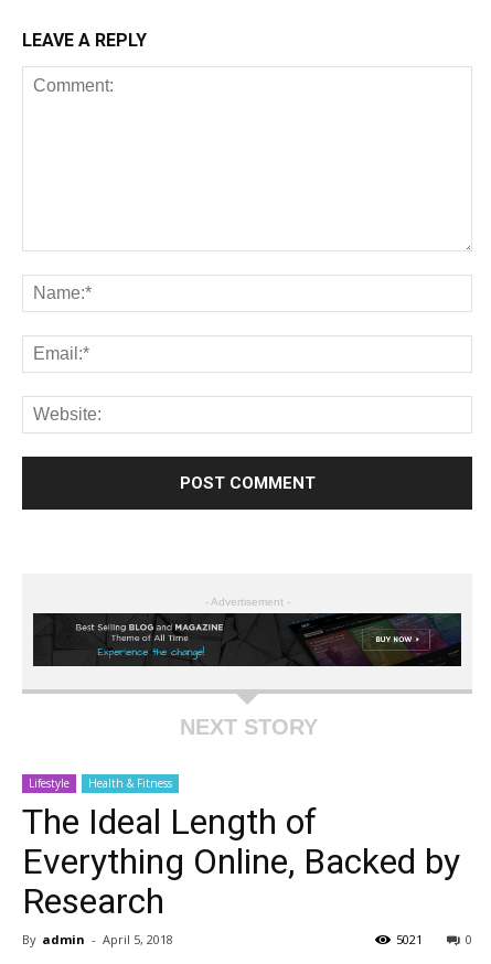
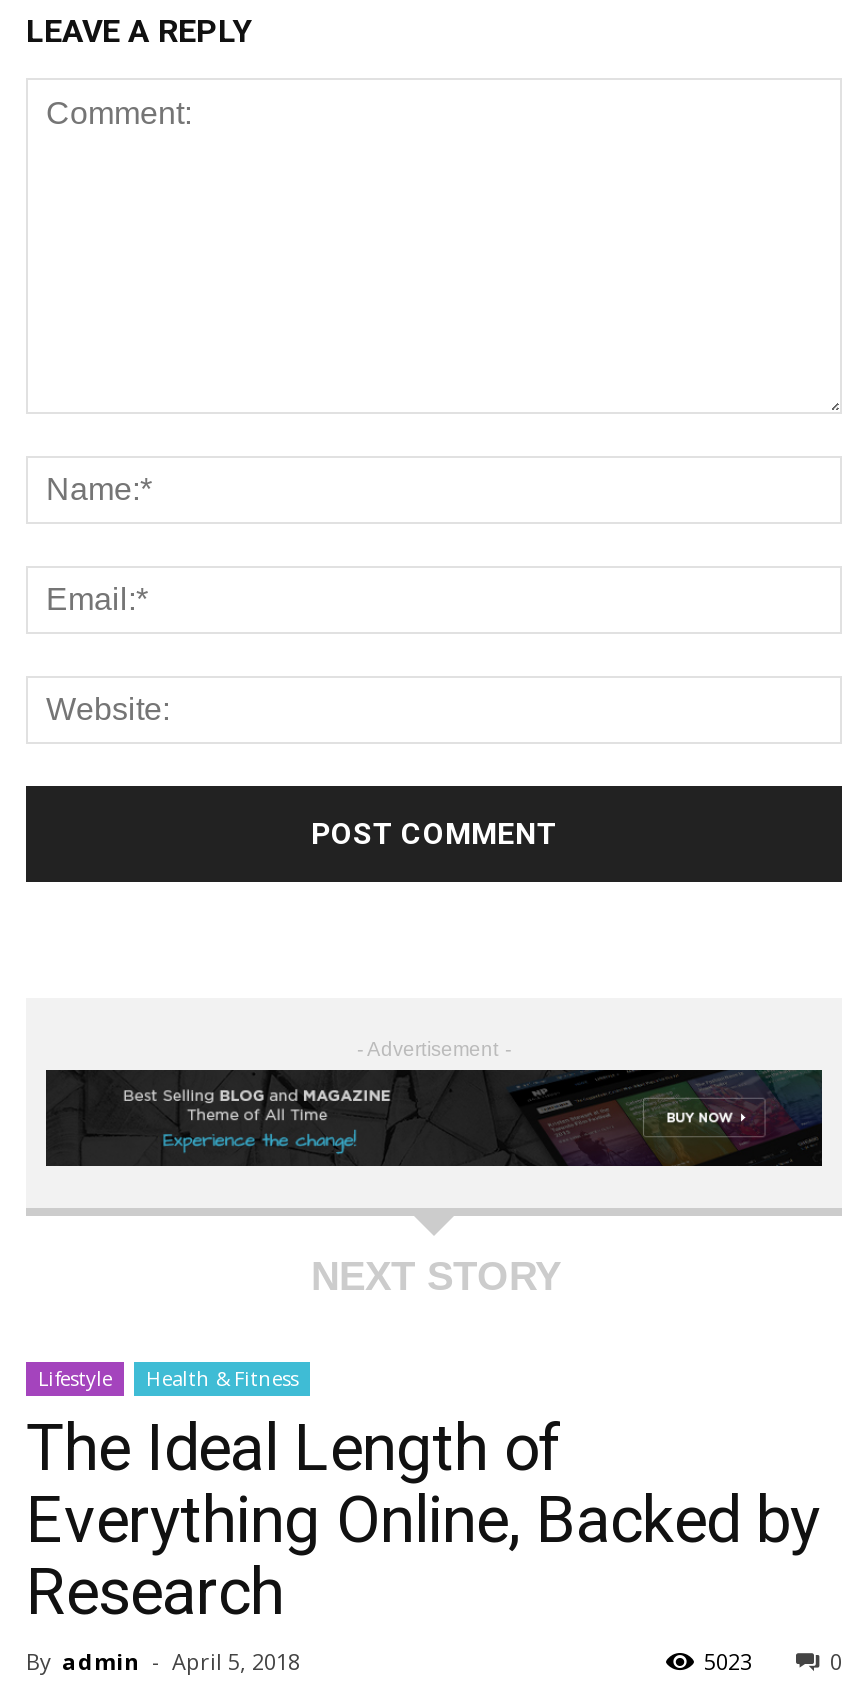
- 5021
+ 5023
